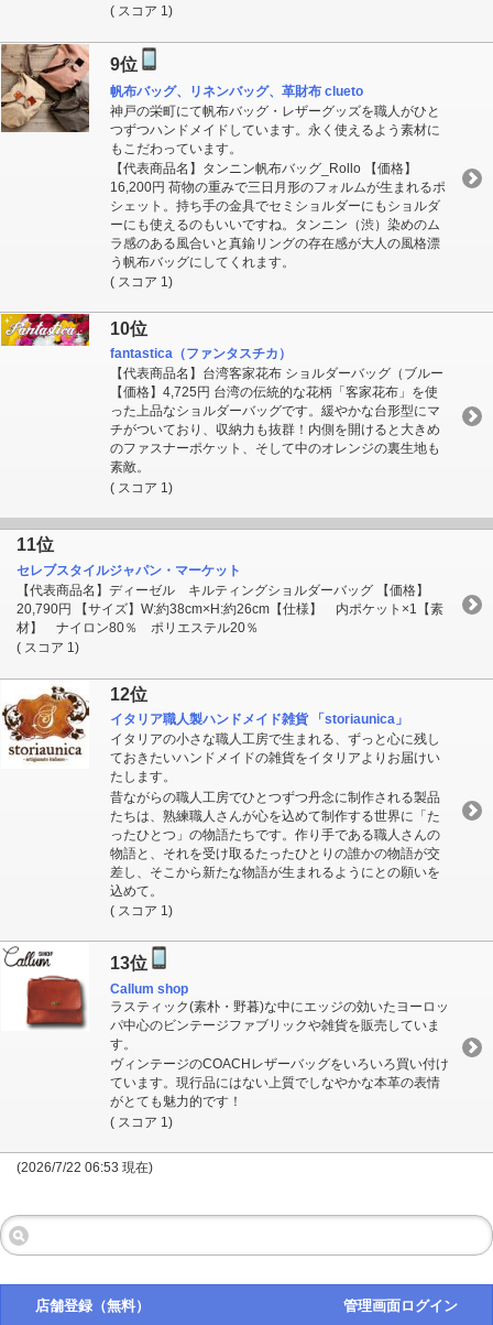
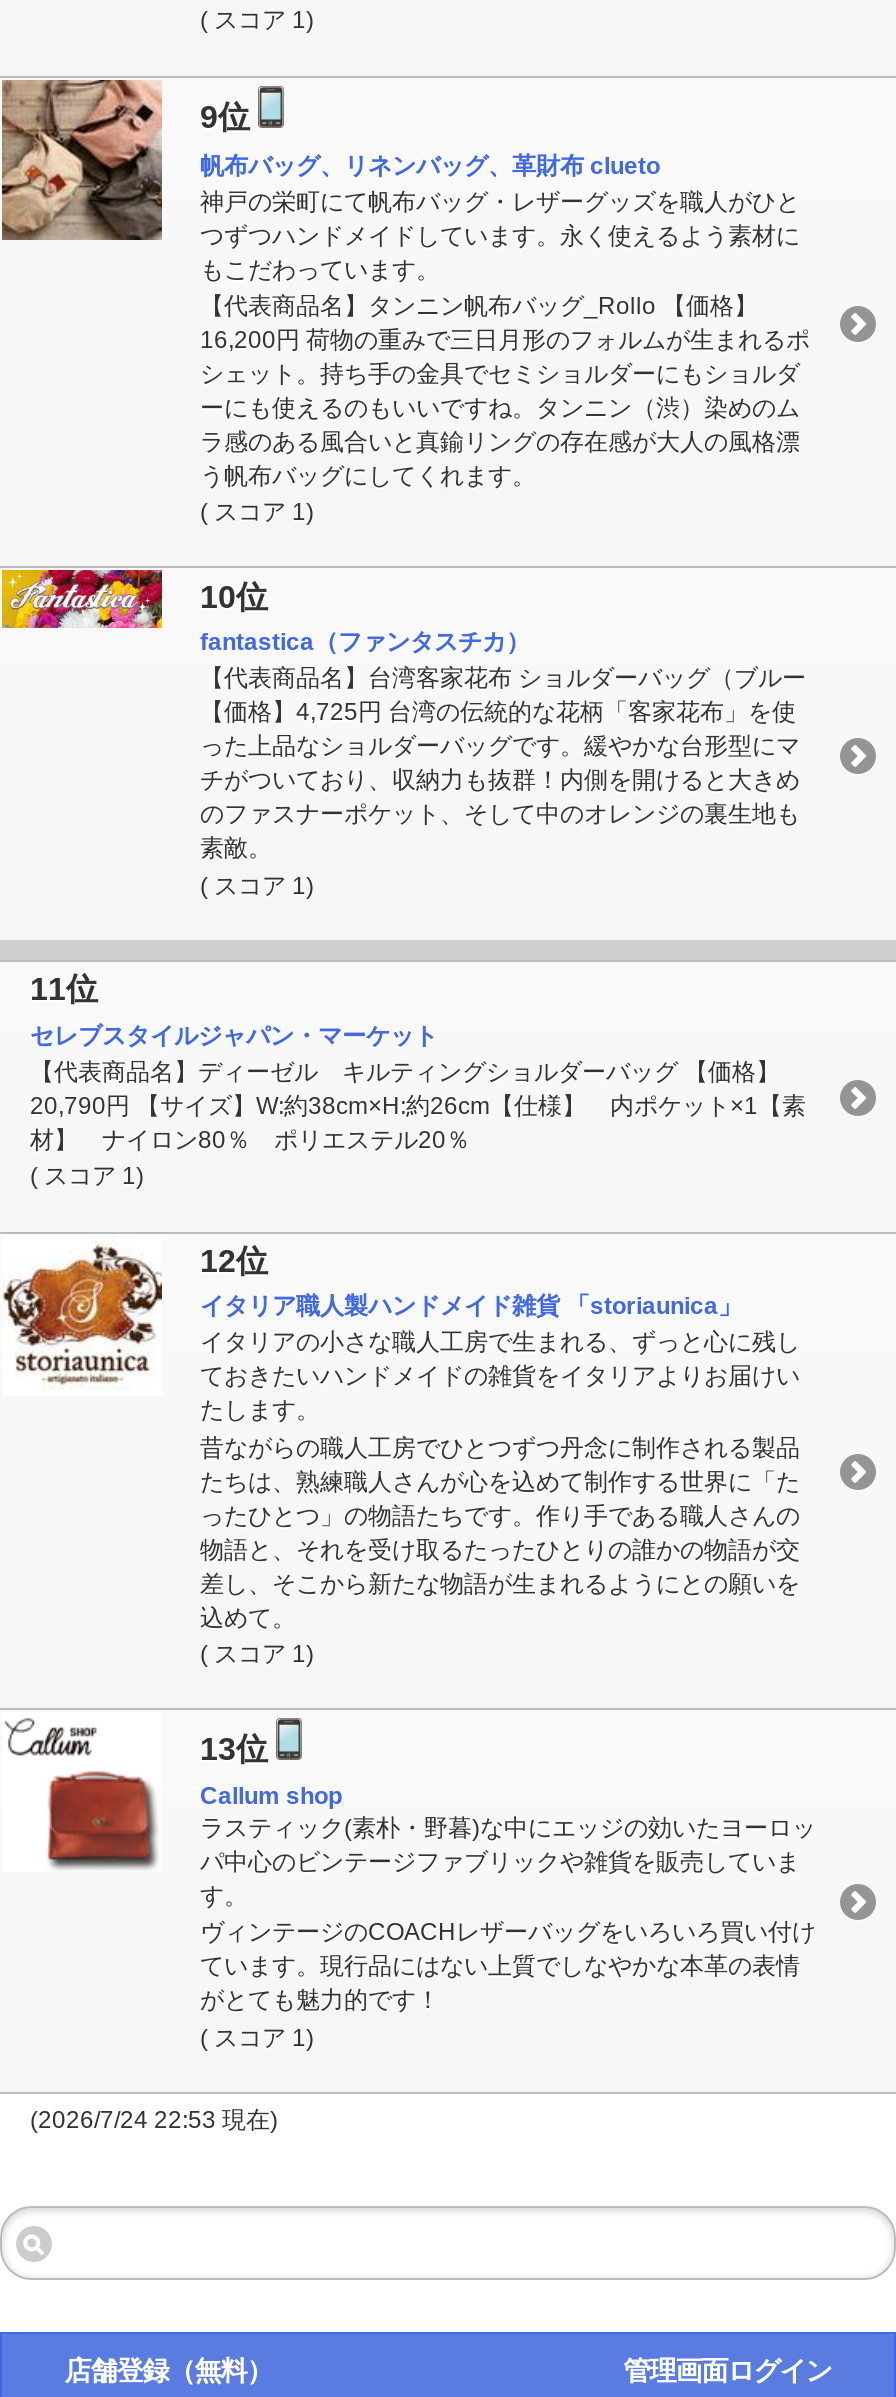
- (2026/7/22 06:53 現在)
+ (2026/7/24 22:53 現在)
